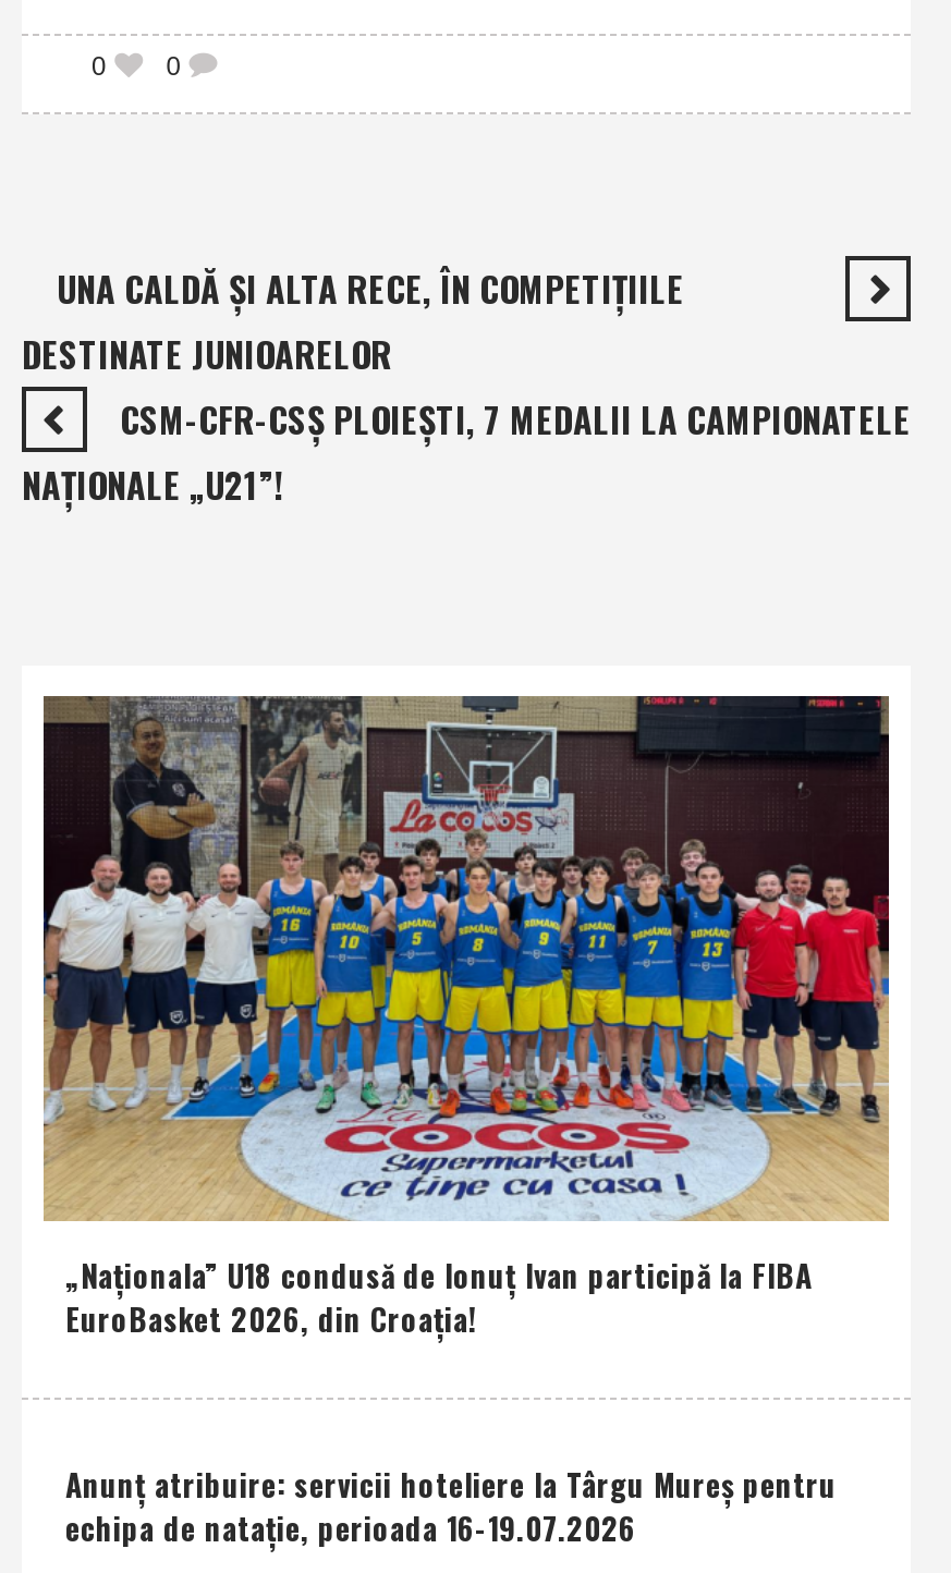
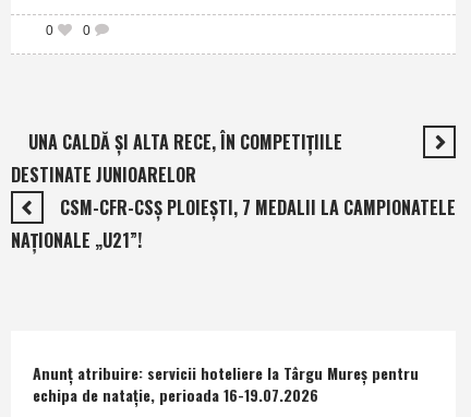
- [image]
- „Naţionala” U18 condusă de Ionuţ Ivan participă la FIBA
- EuroBasket 2026, din Croaţia!
